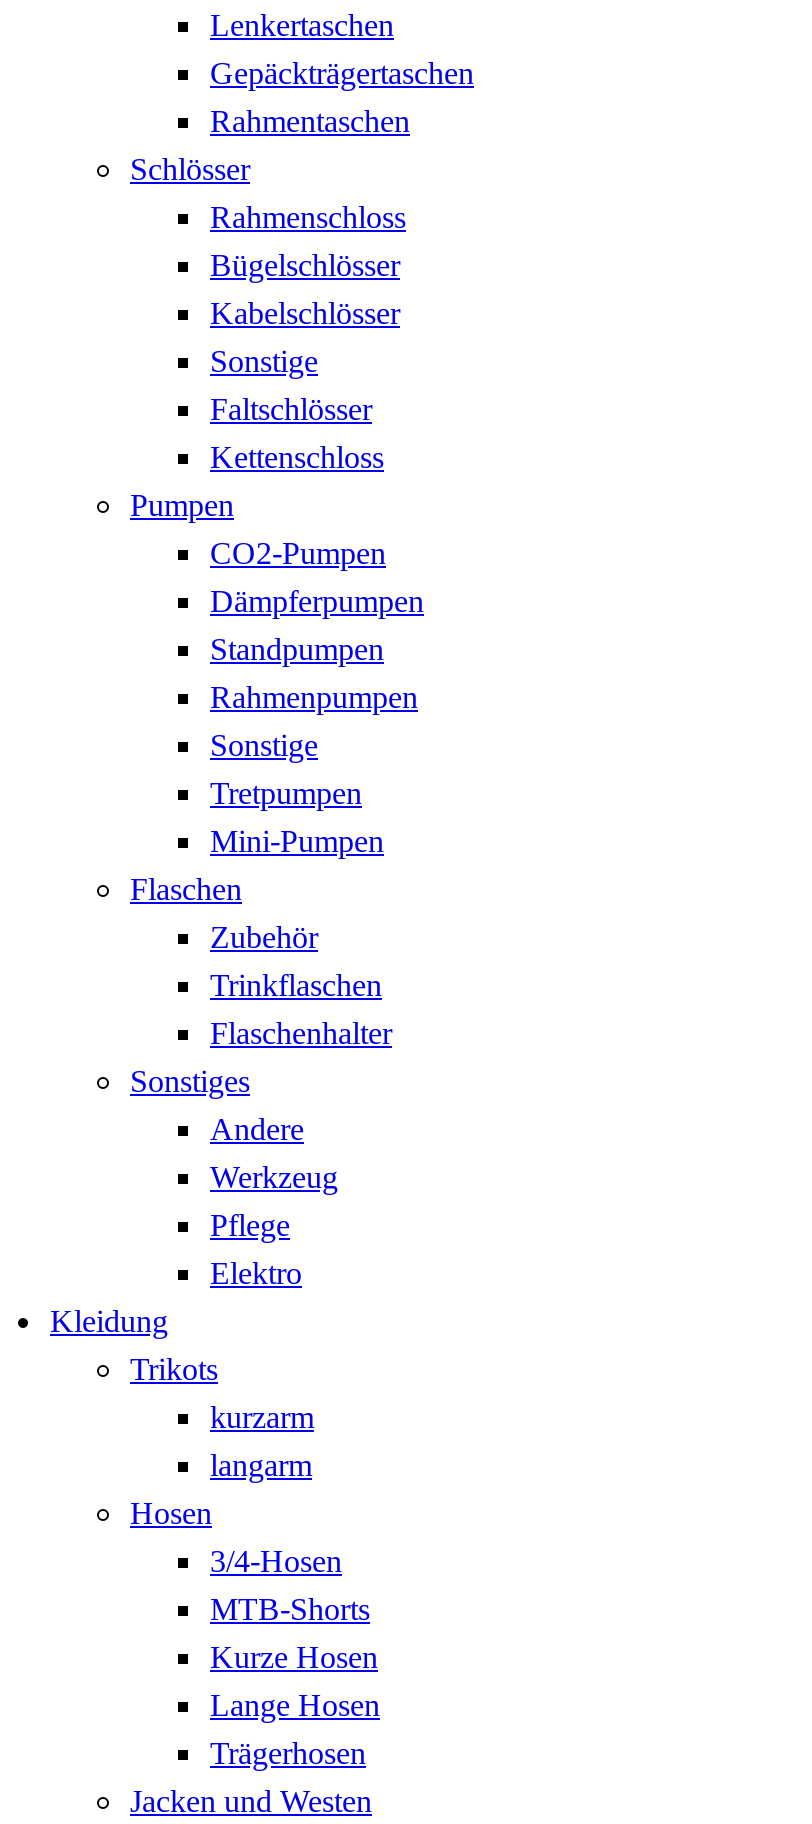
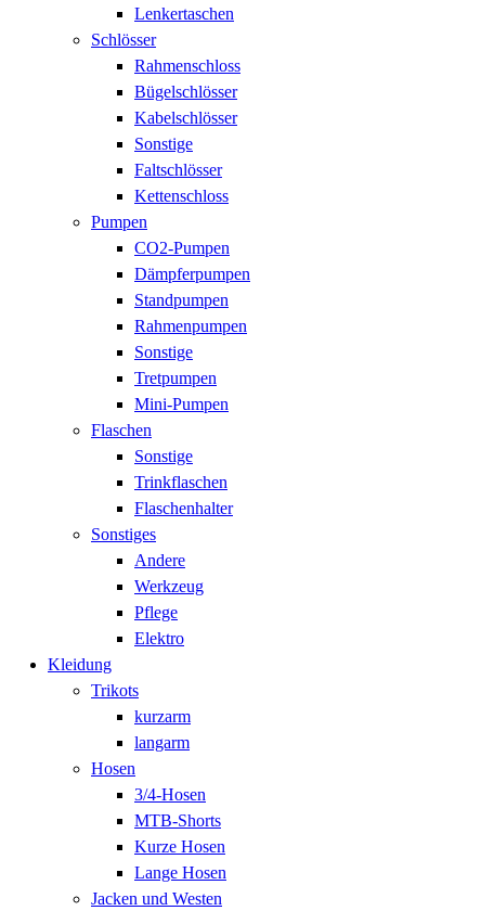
- Gepäckträgertaschen
- Rahmentaschen

- Zubehör
+ Sonstige

- Trägerhosen
